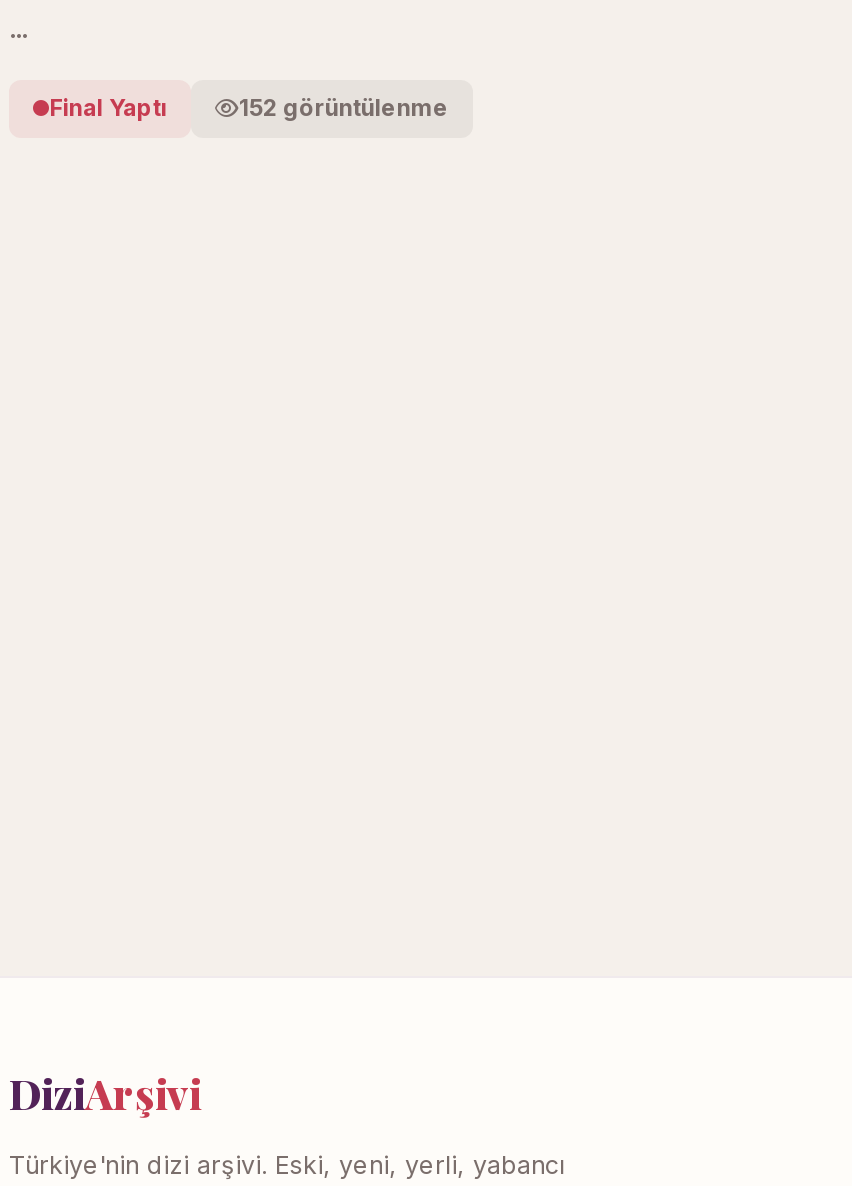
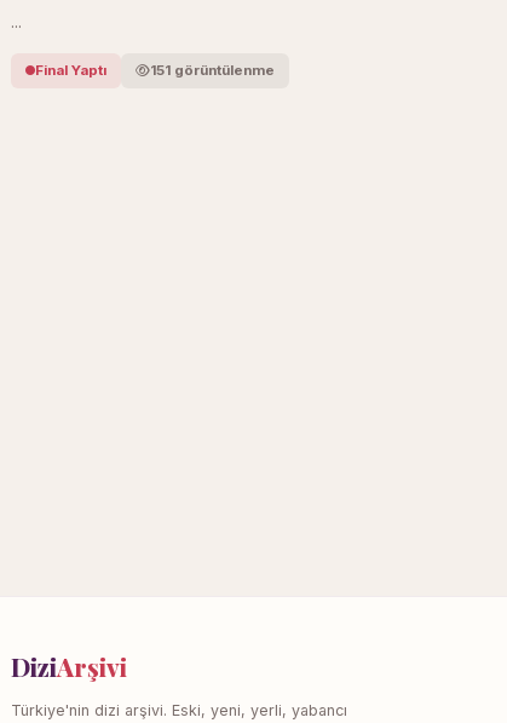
- 152 görüntülenme
+ 151 görüntülenme
